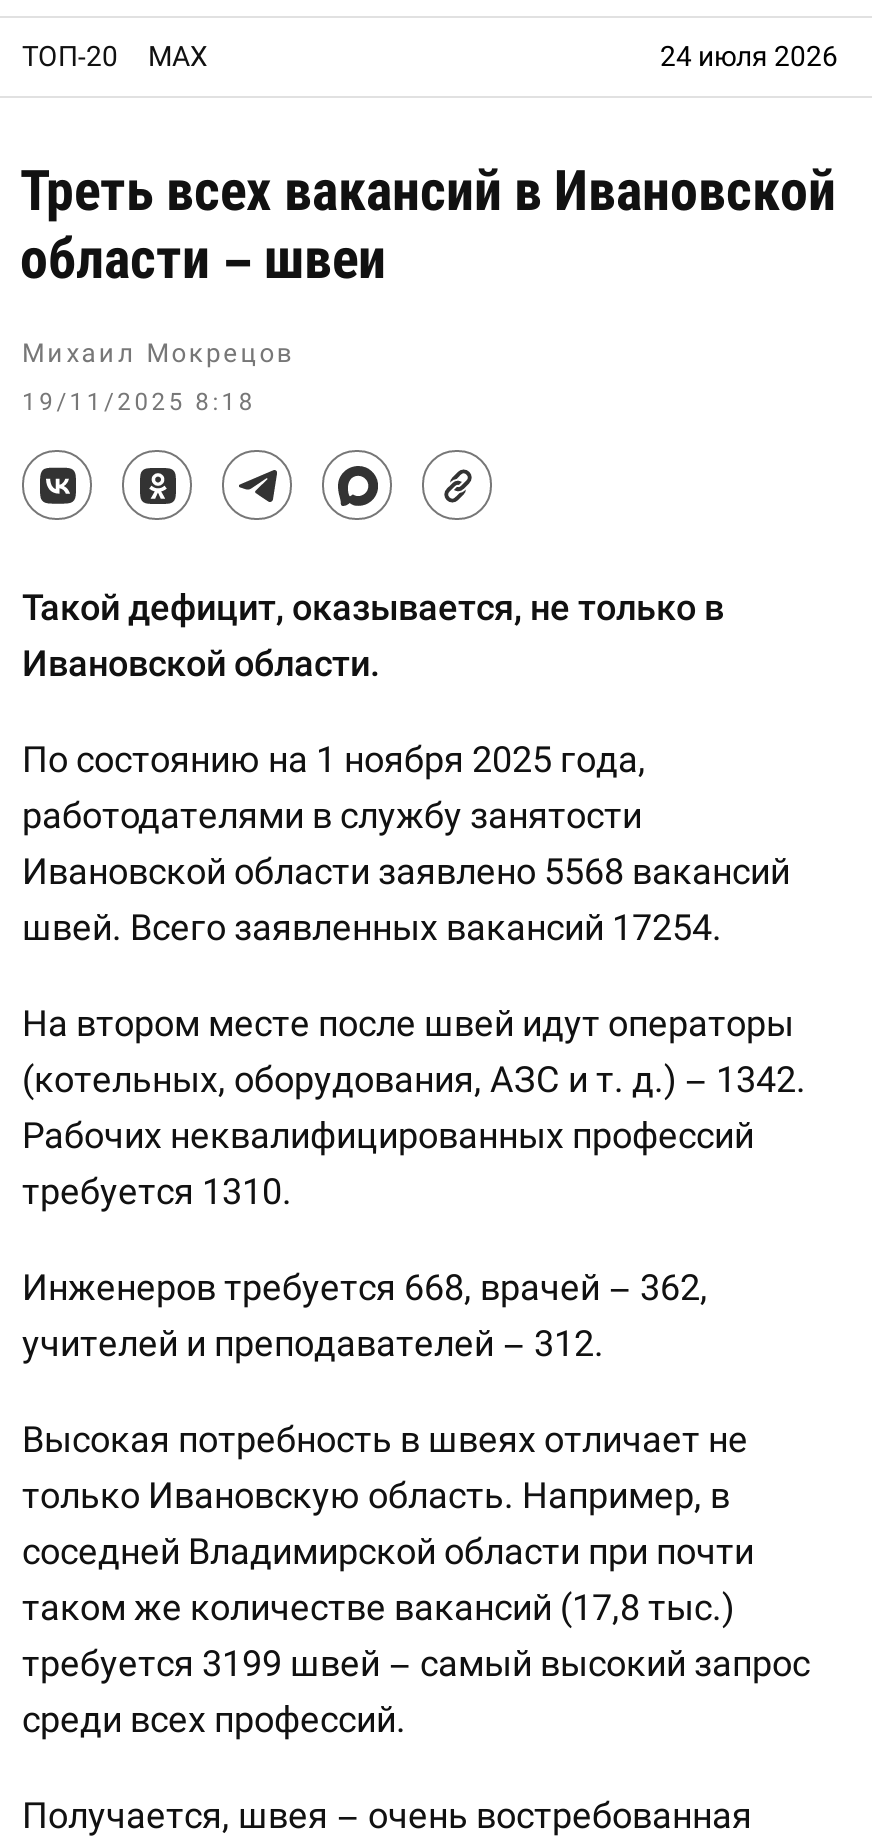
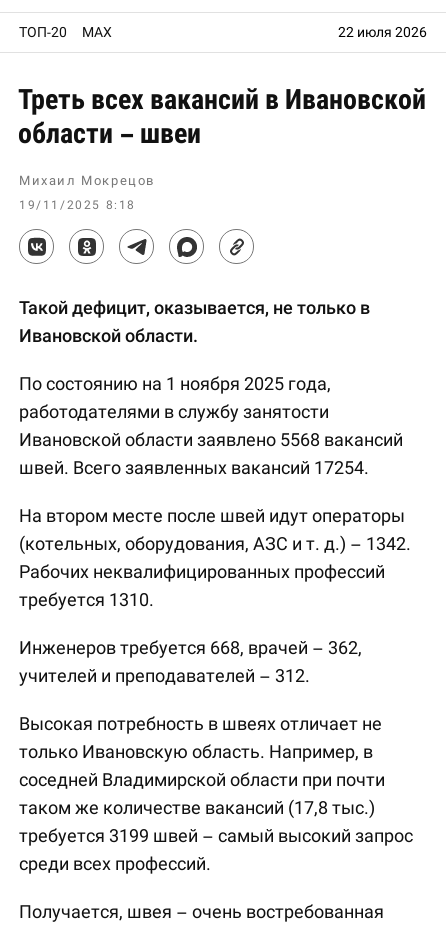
- 24 июля 2026
+ 22 июля 2026
